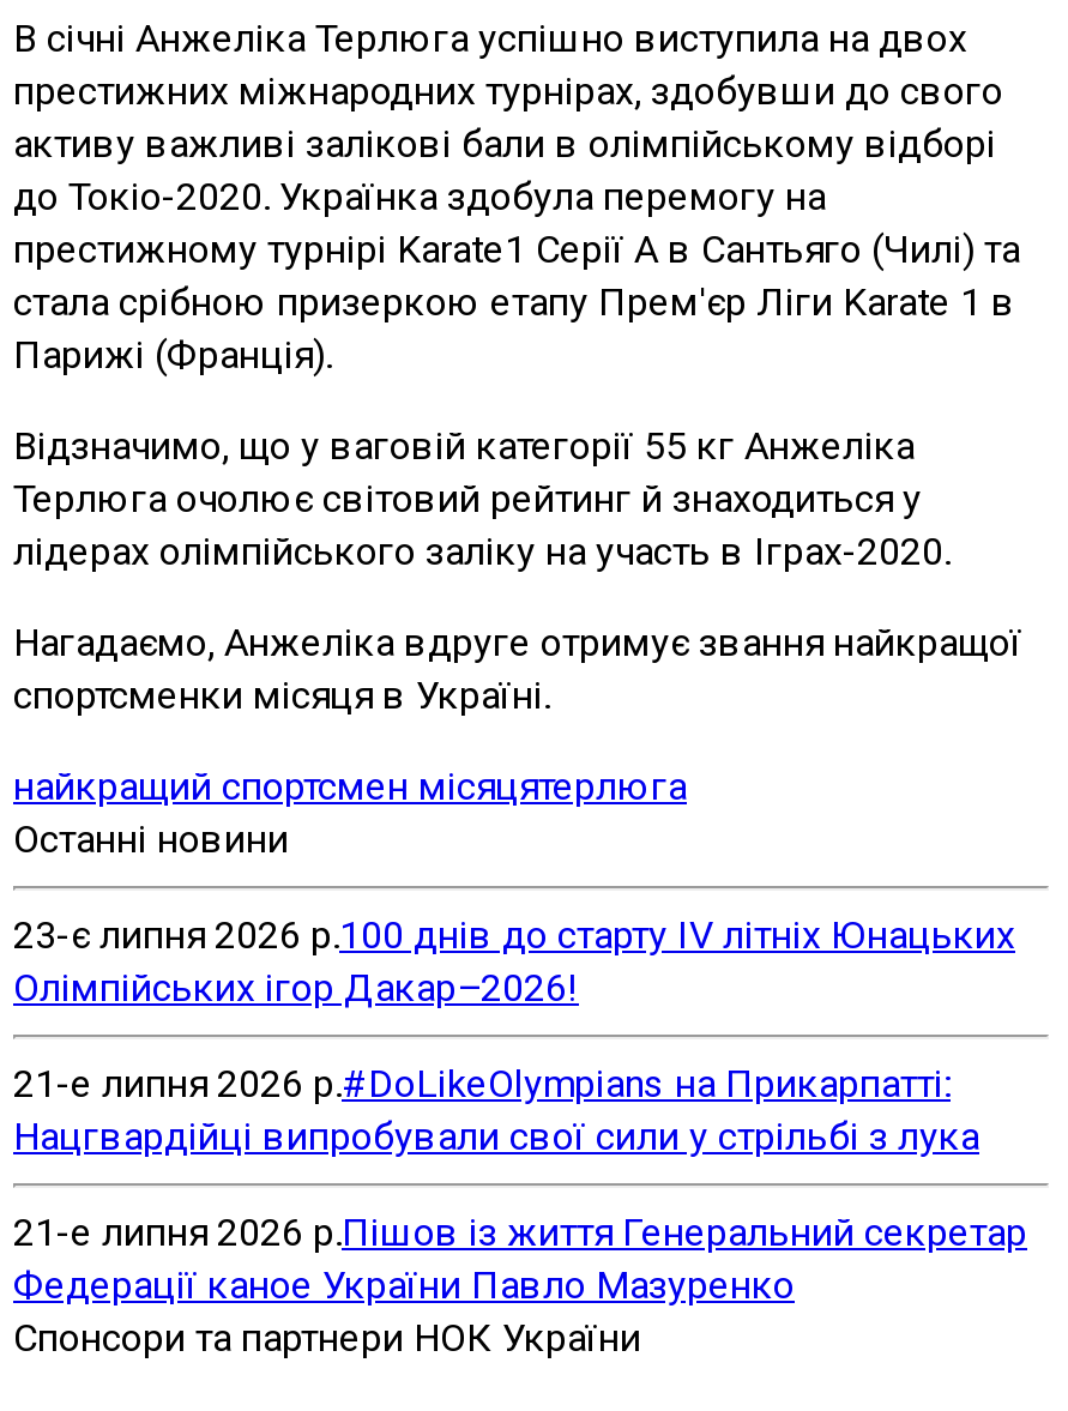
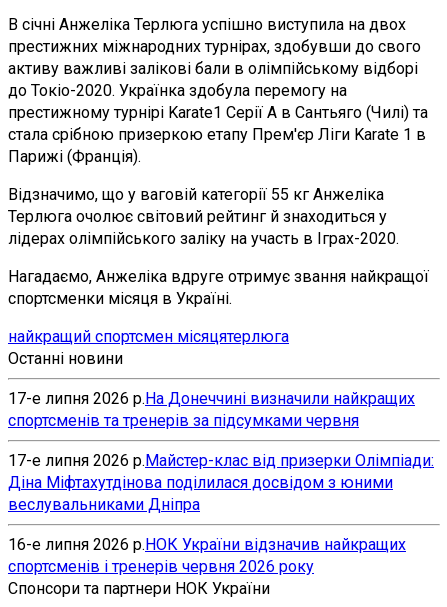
- 23-є липня 2026 р.100 днів до старту IV літніх Юнацьких
- Олімпійських ігор Дакар–2026!
+ 17-е липня 2026 р.На Донеччині визначили найкращих
+ спортсменів та тренерів за підсумками червня

- 21-е липня 2026 р.#DoLikeOlympians на Прикарпатті:
- Нацгвардійці випробували свої сили у стрільбі з лука
+ 17-е липня 2026 р. Майстер-клас від призерки Олімпіади:
+ Діна Міфтахутдінова поділилася досвідом з юними
+ веслувальниками Дніпра

- 21-е липня 2026 р.Пішов із життя Генеральний секретар
- Федерації каное України Павло Мазуренко
+ 16-е липня 2026 р.НОК України відзначив найкращих
+ спортсменів і тренерів червня 2026 року
